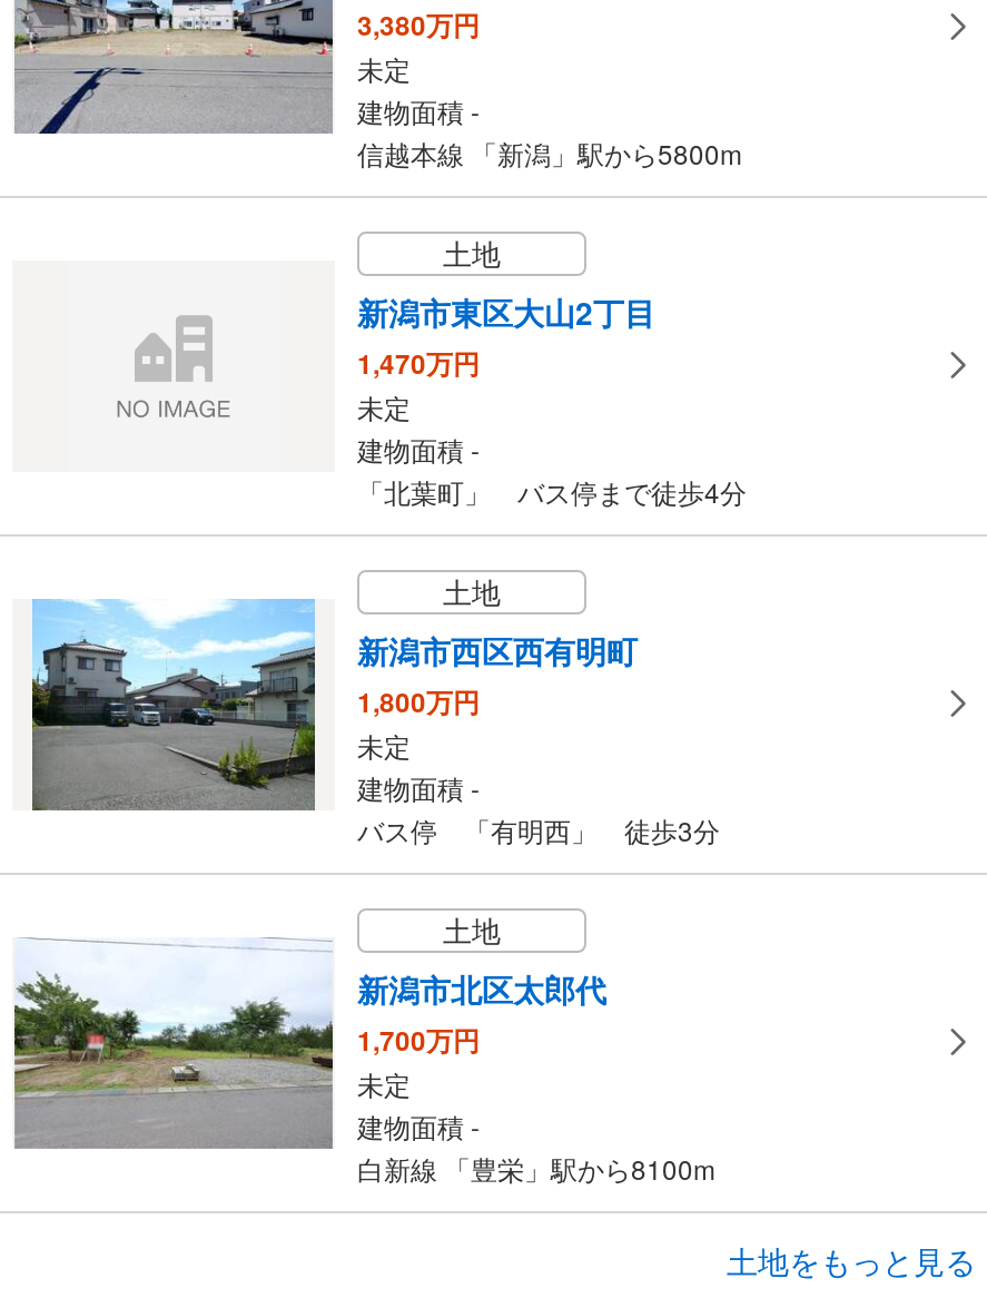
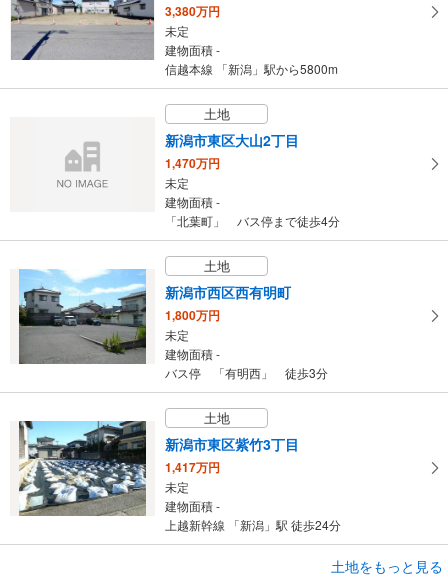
- [image]
- 新潟市北区太郎代
- 1,700万円
+ [image]
+ 新潟市東区紫竹3丁目
+ 1,417万円

- 白新線 「豊栄」駅から8100m
+ 上越新幹線 「新潟」駅 徒歩24分
